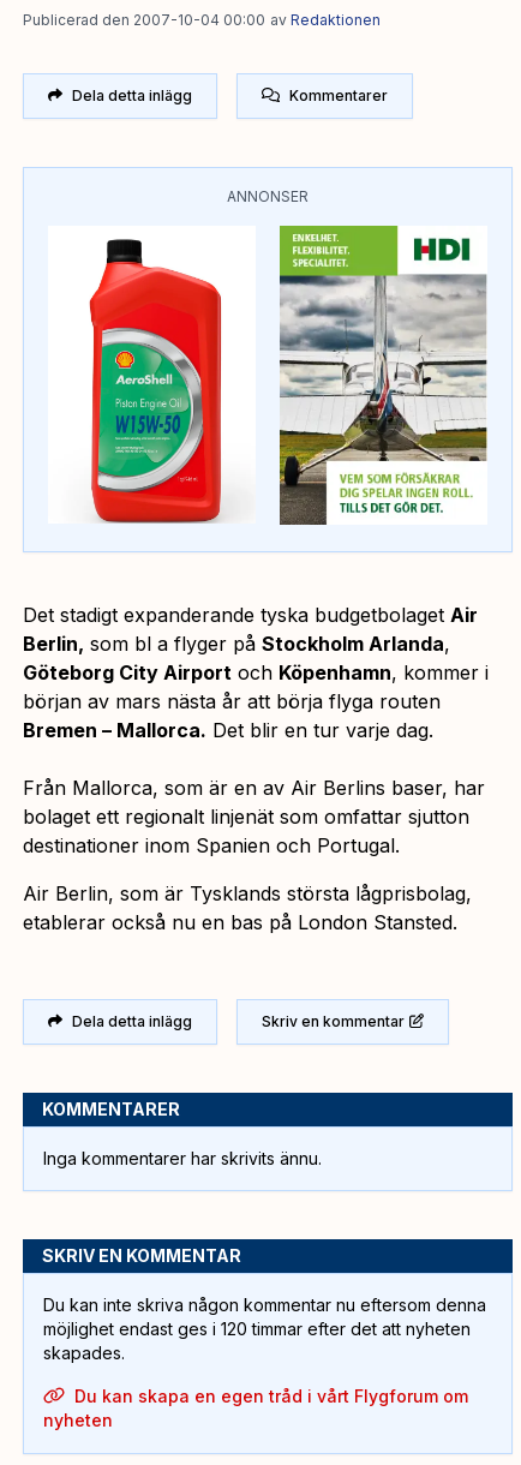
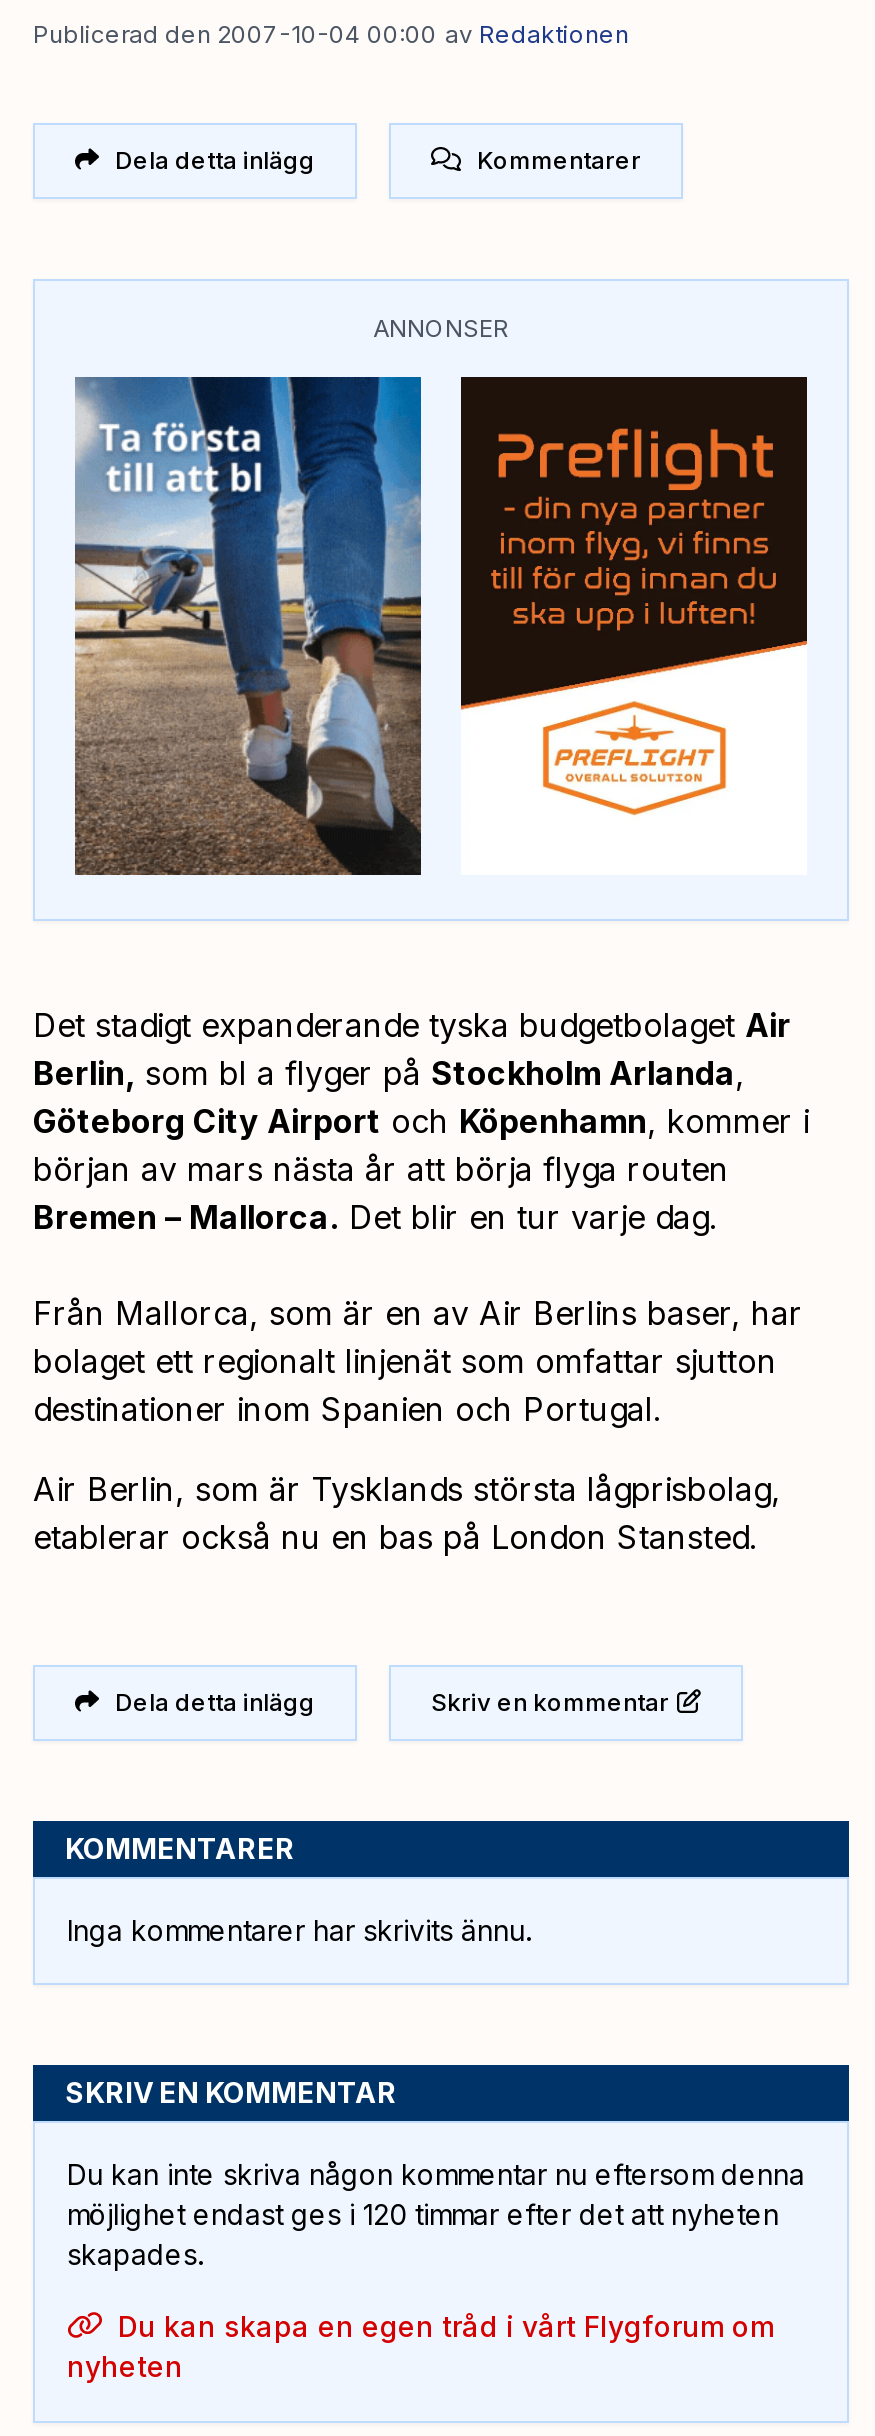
- [image]
+ [image]

- [image]
+ [image]
